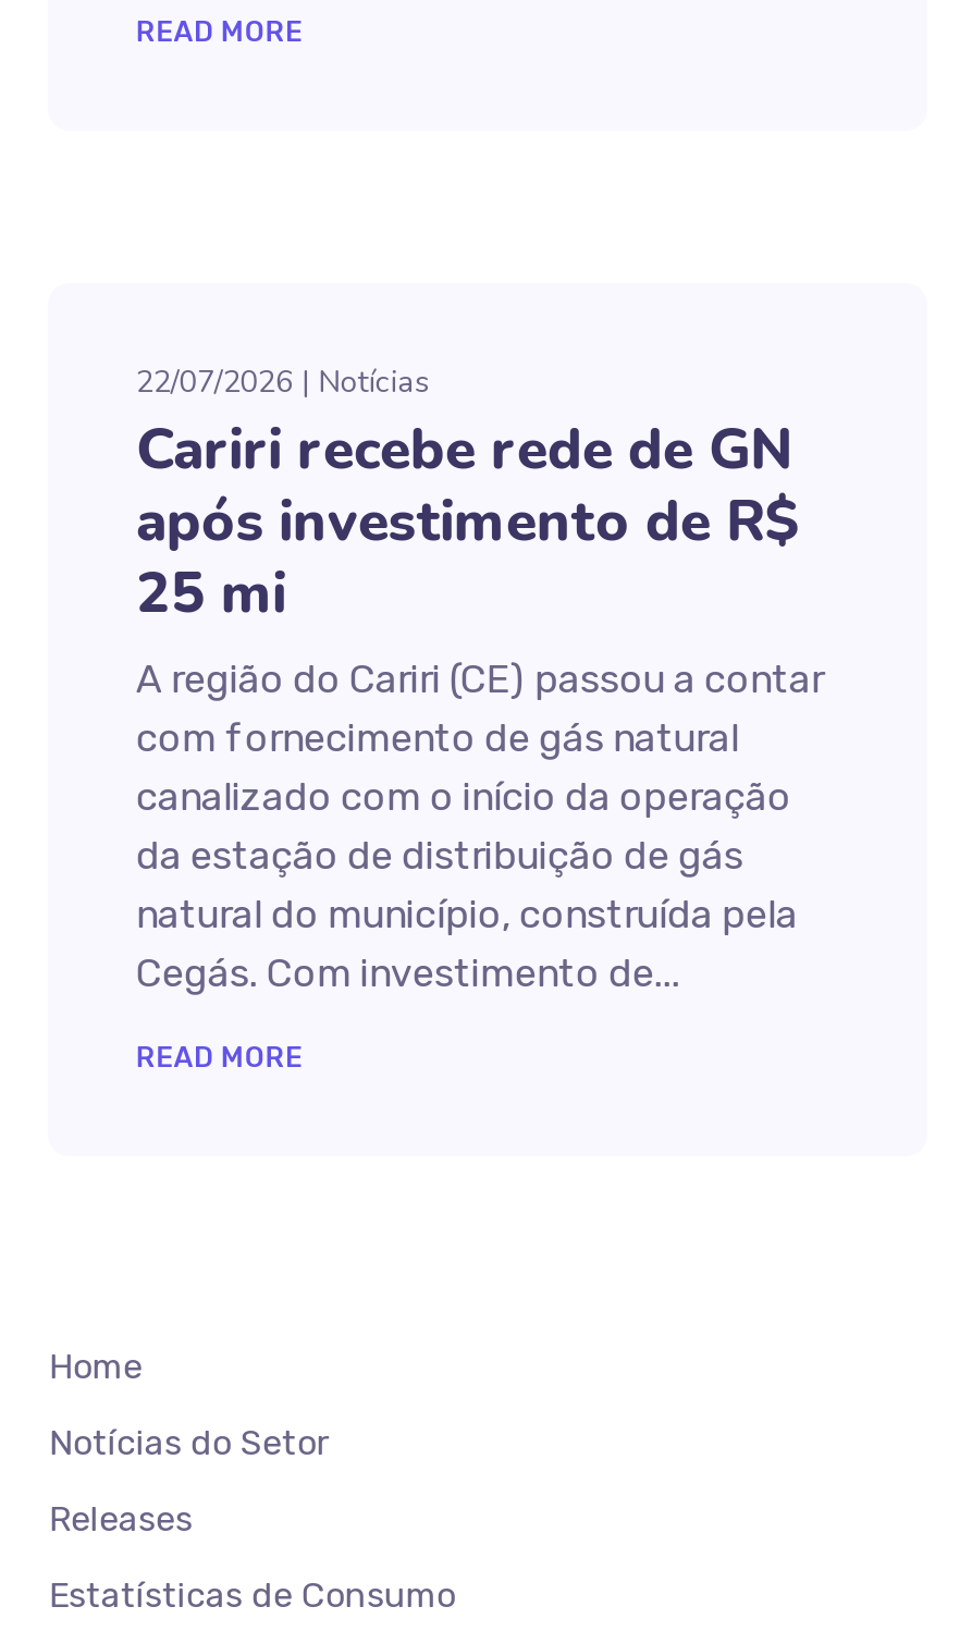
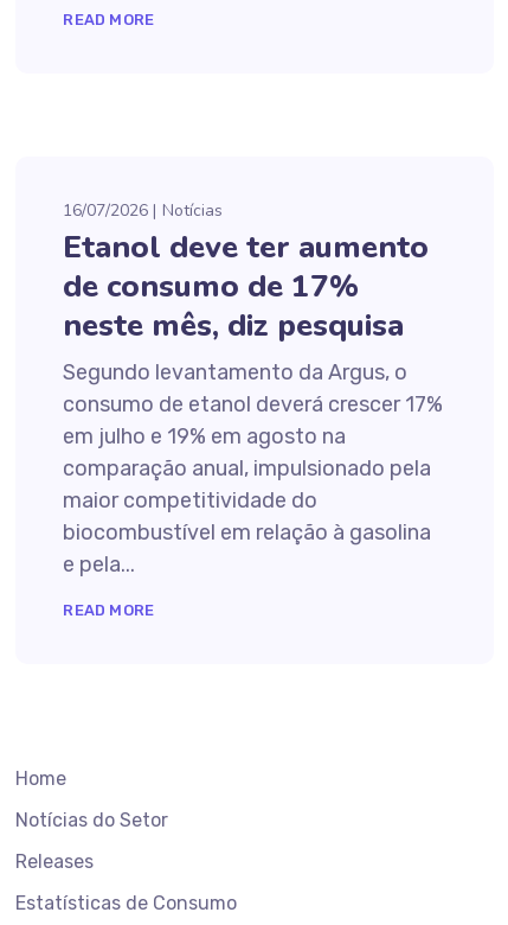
- 22/07/2026 Notícias
+ 16/07/2026 Notícias

- Cariri recebe rede de GN
- após investimento de R$
- 25 mi
- A região do Cariri (CE) passou a contar
- com fornecimento de gás natural
- canalizado com o início da operação
- da estação de distribuição de gás
- natural do município, construída pela
- Cegás. Com investimento de...
+ Etanol deve ter aumento
+ de consumo de 17%
+ neste mês, diz pesquisa
+ Segundo levantamento da Argus, o
+ consumo de etanol deverá crescer 17%
+ em julho e 19% em agosto na
+ comparação anual, impulsionado pela
+ maior competitividade do
+ biocombustível em relação à gasolina
+ e pela...
